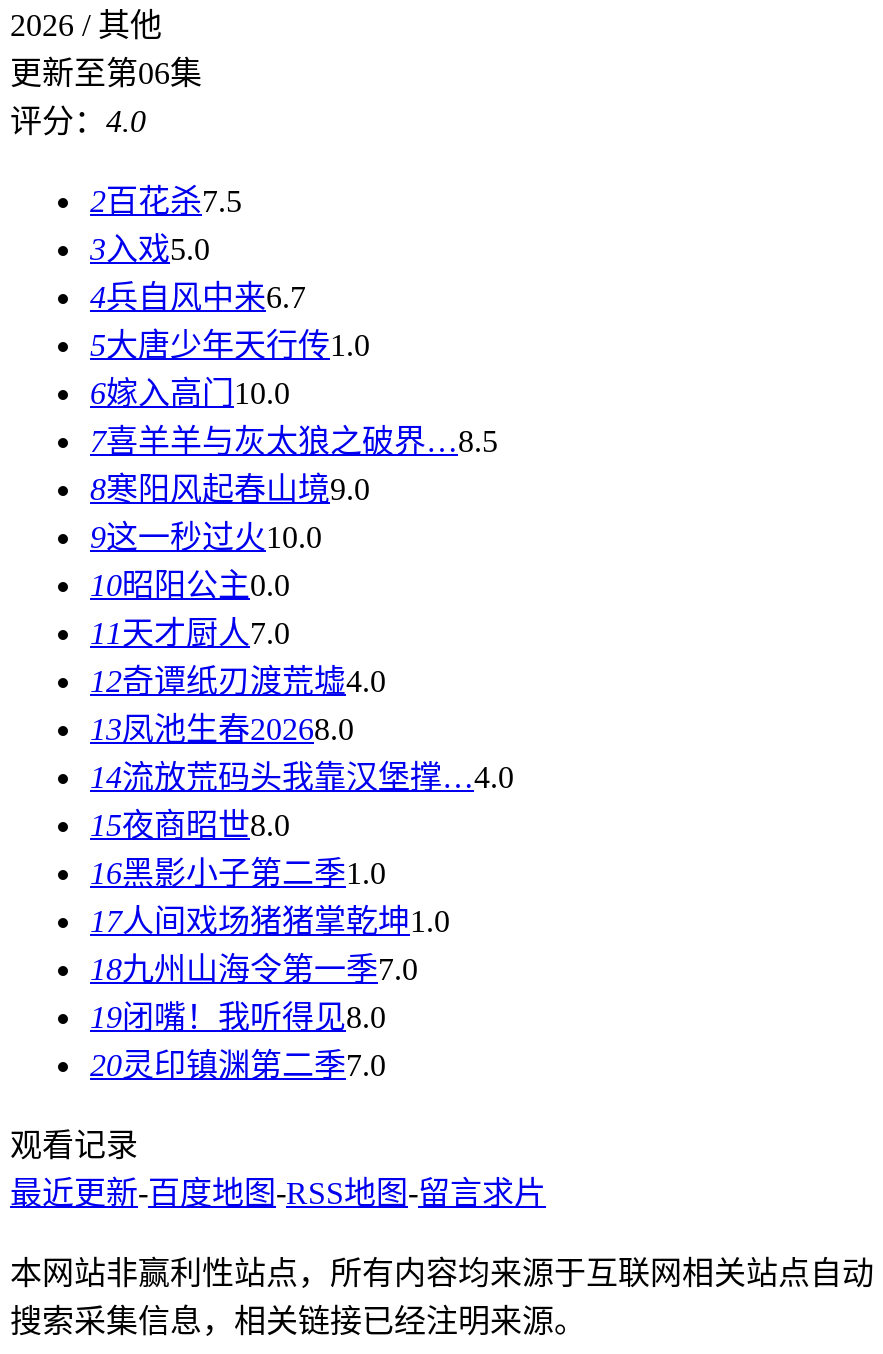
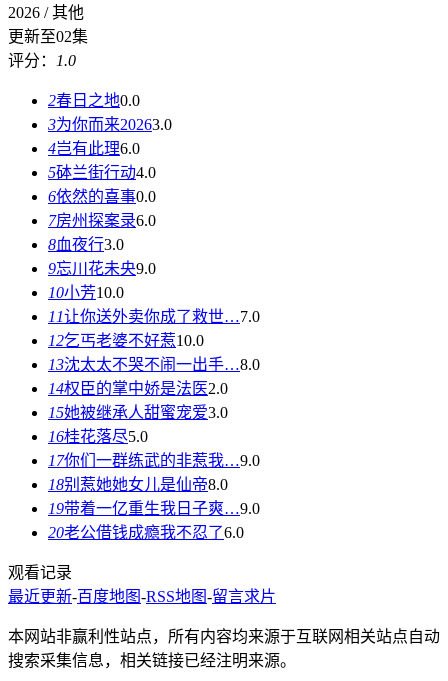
- 更新至第06集
- 评分：4.0
+ 更新至02集
+ 评分：1.0

- 2百花杀7.5
- 3入戏5.0
- 4兵自风中来6.7
- 5大唐少年天行传1.0
- 6嫁入高门10.0
- 7喜羊羊与灰太狼之破界… 8.5
- 8寒阳风起春山境9.0
- 9这一秒过火10.0
- 10昭阳公主0.0
- 11天才厨人7.0
- 12奇谭纸刃渡荒墟4.0
- 13凤池生春20268.0
- 14流放荒码头我靠汉堡撑… 4.0
- 15夜商昭世8.0
- 16黑影小子第二季1.0
- 17人间戏场猪猪掌乾坤1.0
- 18九州山海令第一季7.0
- 19闭嘴！我听得见8.0
- 20灵印镇渊第二季7.0
+ 2春日之地0.0
+ 3为你而来20263.0
+ 4岂有此理6.0
+ 5砵兰街行动4.0
+ 6依然的喜事0.0
+ 7房州探案录6.0
+ 8血夜行3.0
+ 9忘川花未央9.0
+ 10小芳10.0
+ 11让你送外卖你成了救世… 7.0
+ 12乞丐老婆不好惹10.0
+ 13沈太太不哭不闹一出手… 8.0
+ 14权臣的掌中娇是法医2.0
+ 15她被继承人甜蜜宠爱3.0
+ 16桂花落尽5.0
+ 17你们一群练武的非惹我… 9.0
+ 18别惹她她女儿是仙帝8.0
+ 19带着一亿重生我日子爽… 9.0
+ 20老公借钱成瘾我不忍了6.0
